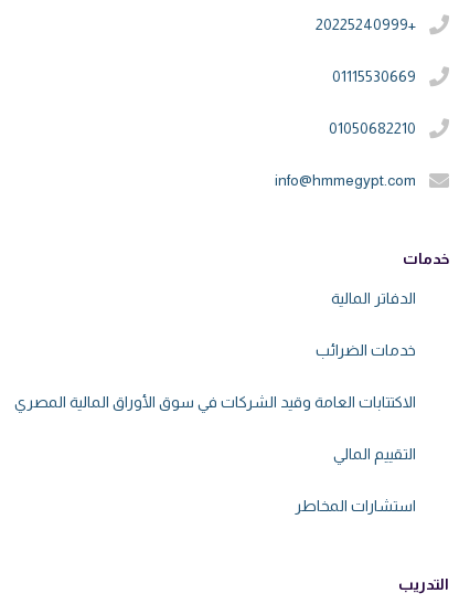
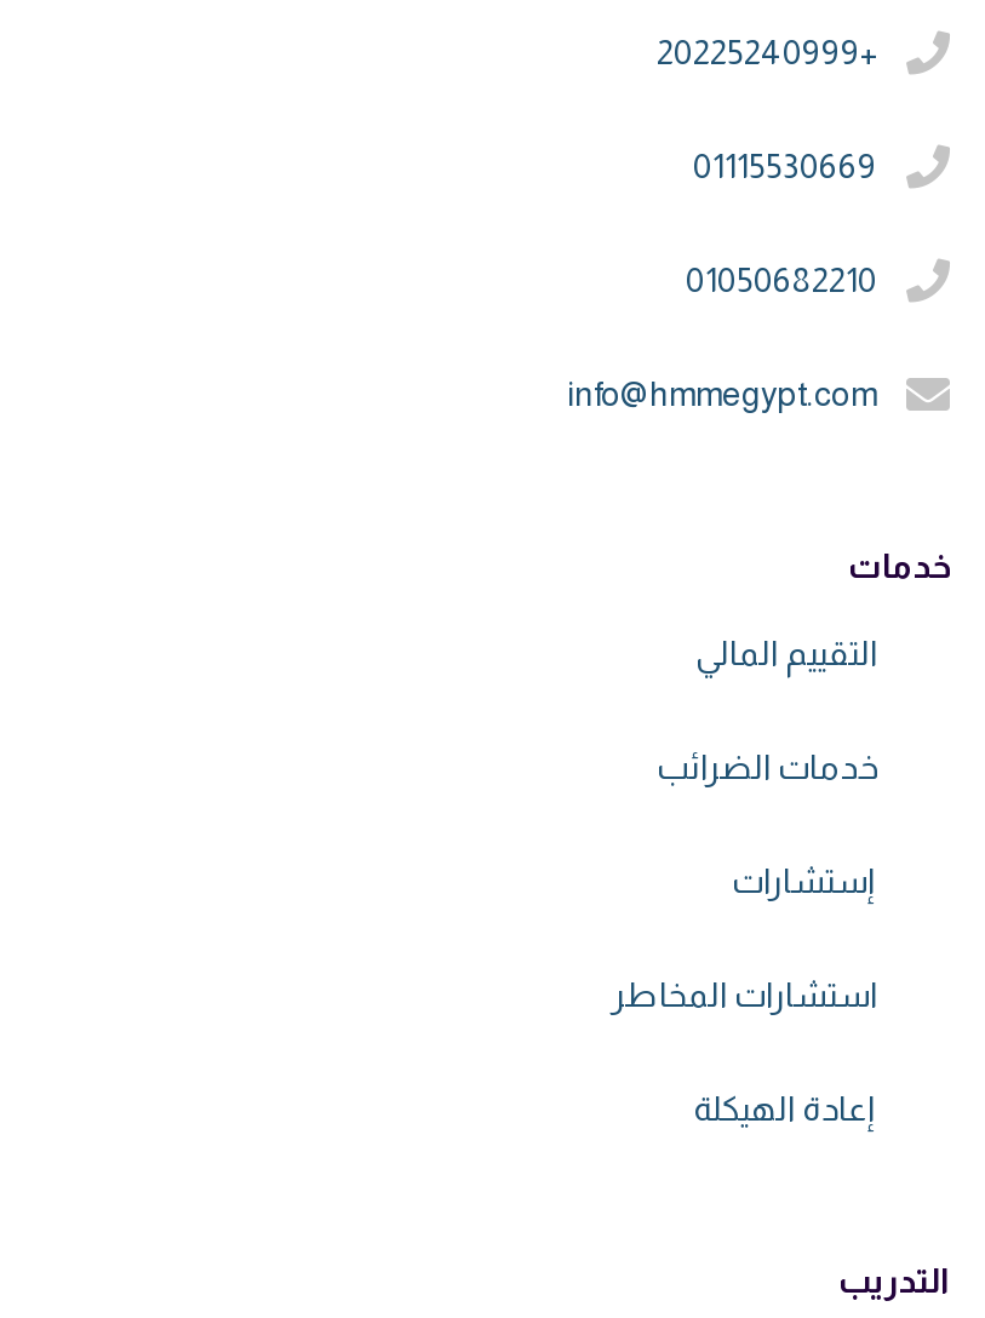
- الدفاتر المالية

- الاكتتابات العامة وقيد الشركات في سوق الأوراق المالية المصري
+ إستشارات

moved up: التقييم المالي

moved up: استشارات المخاطر

+ إعادة الهيكلة
